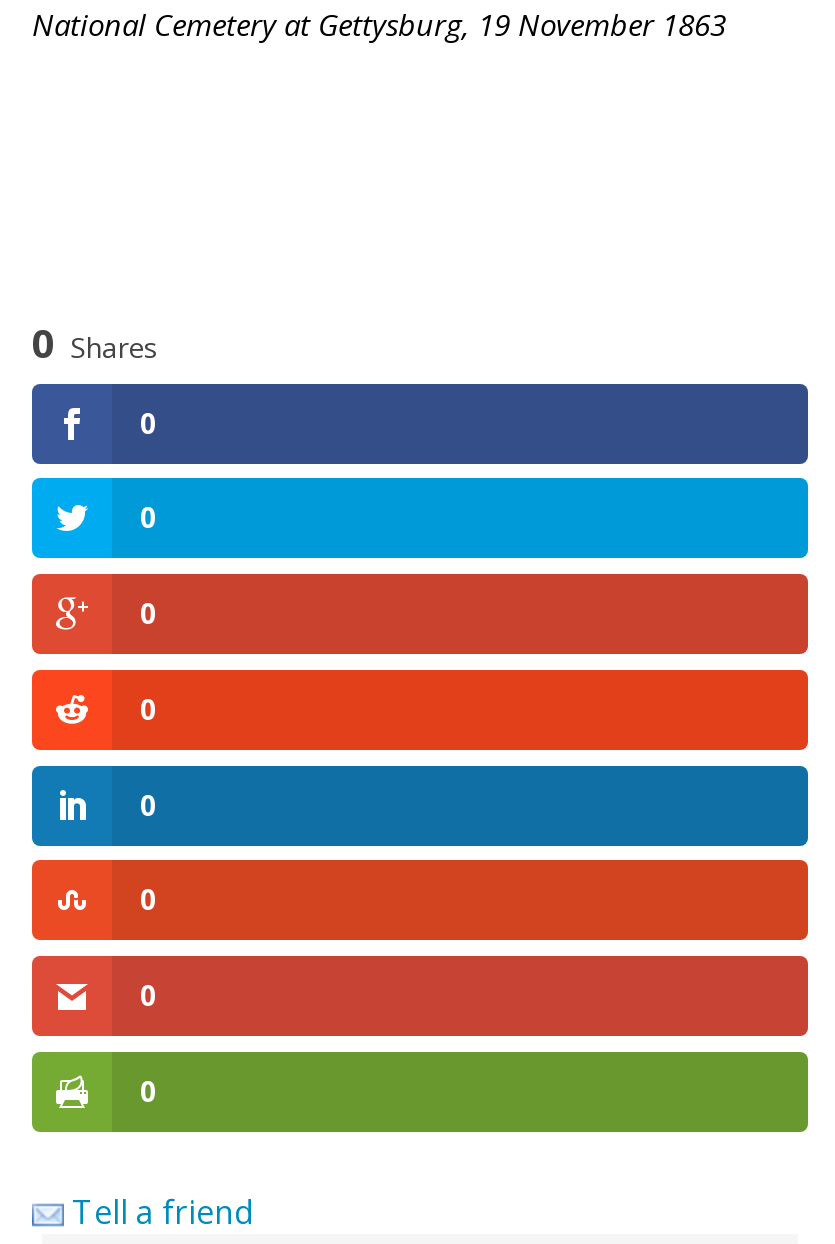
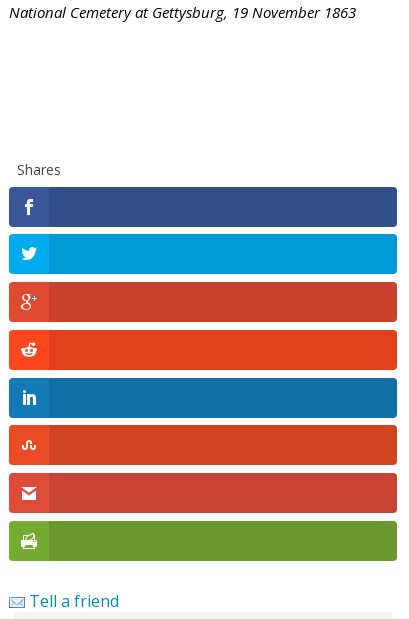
- 0 Shares
- 0
- 0
- 0
- 0
- 0
- 0
- 0
- 0
+ Shares
